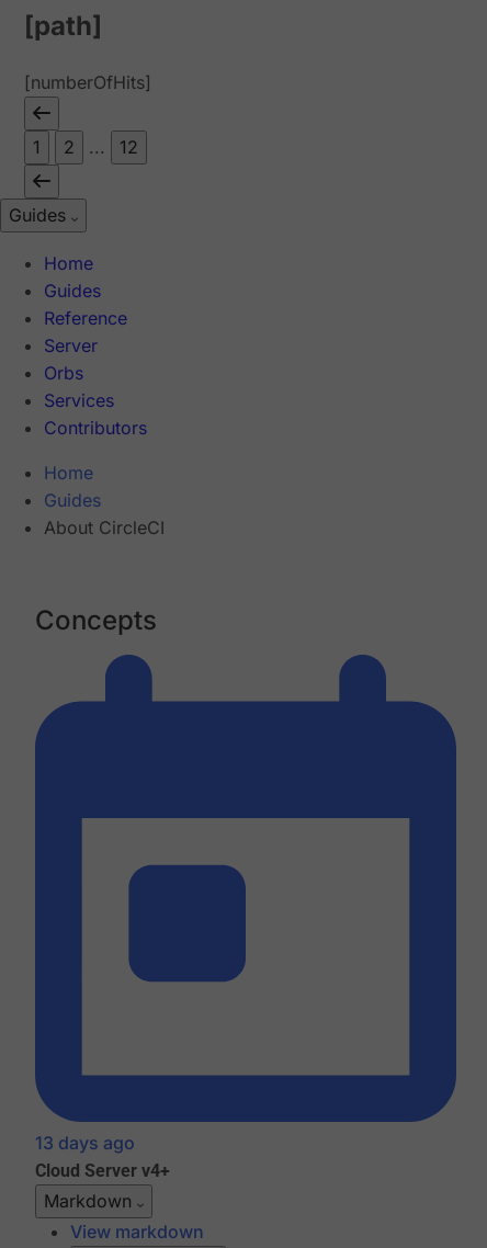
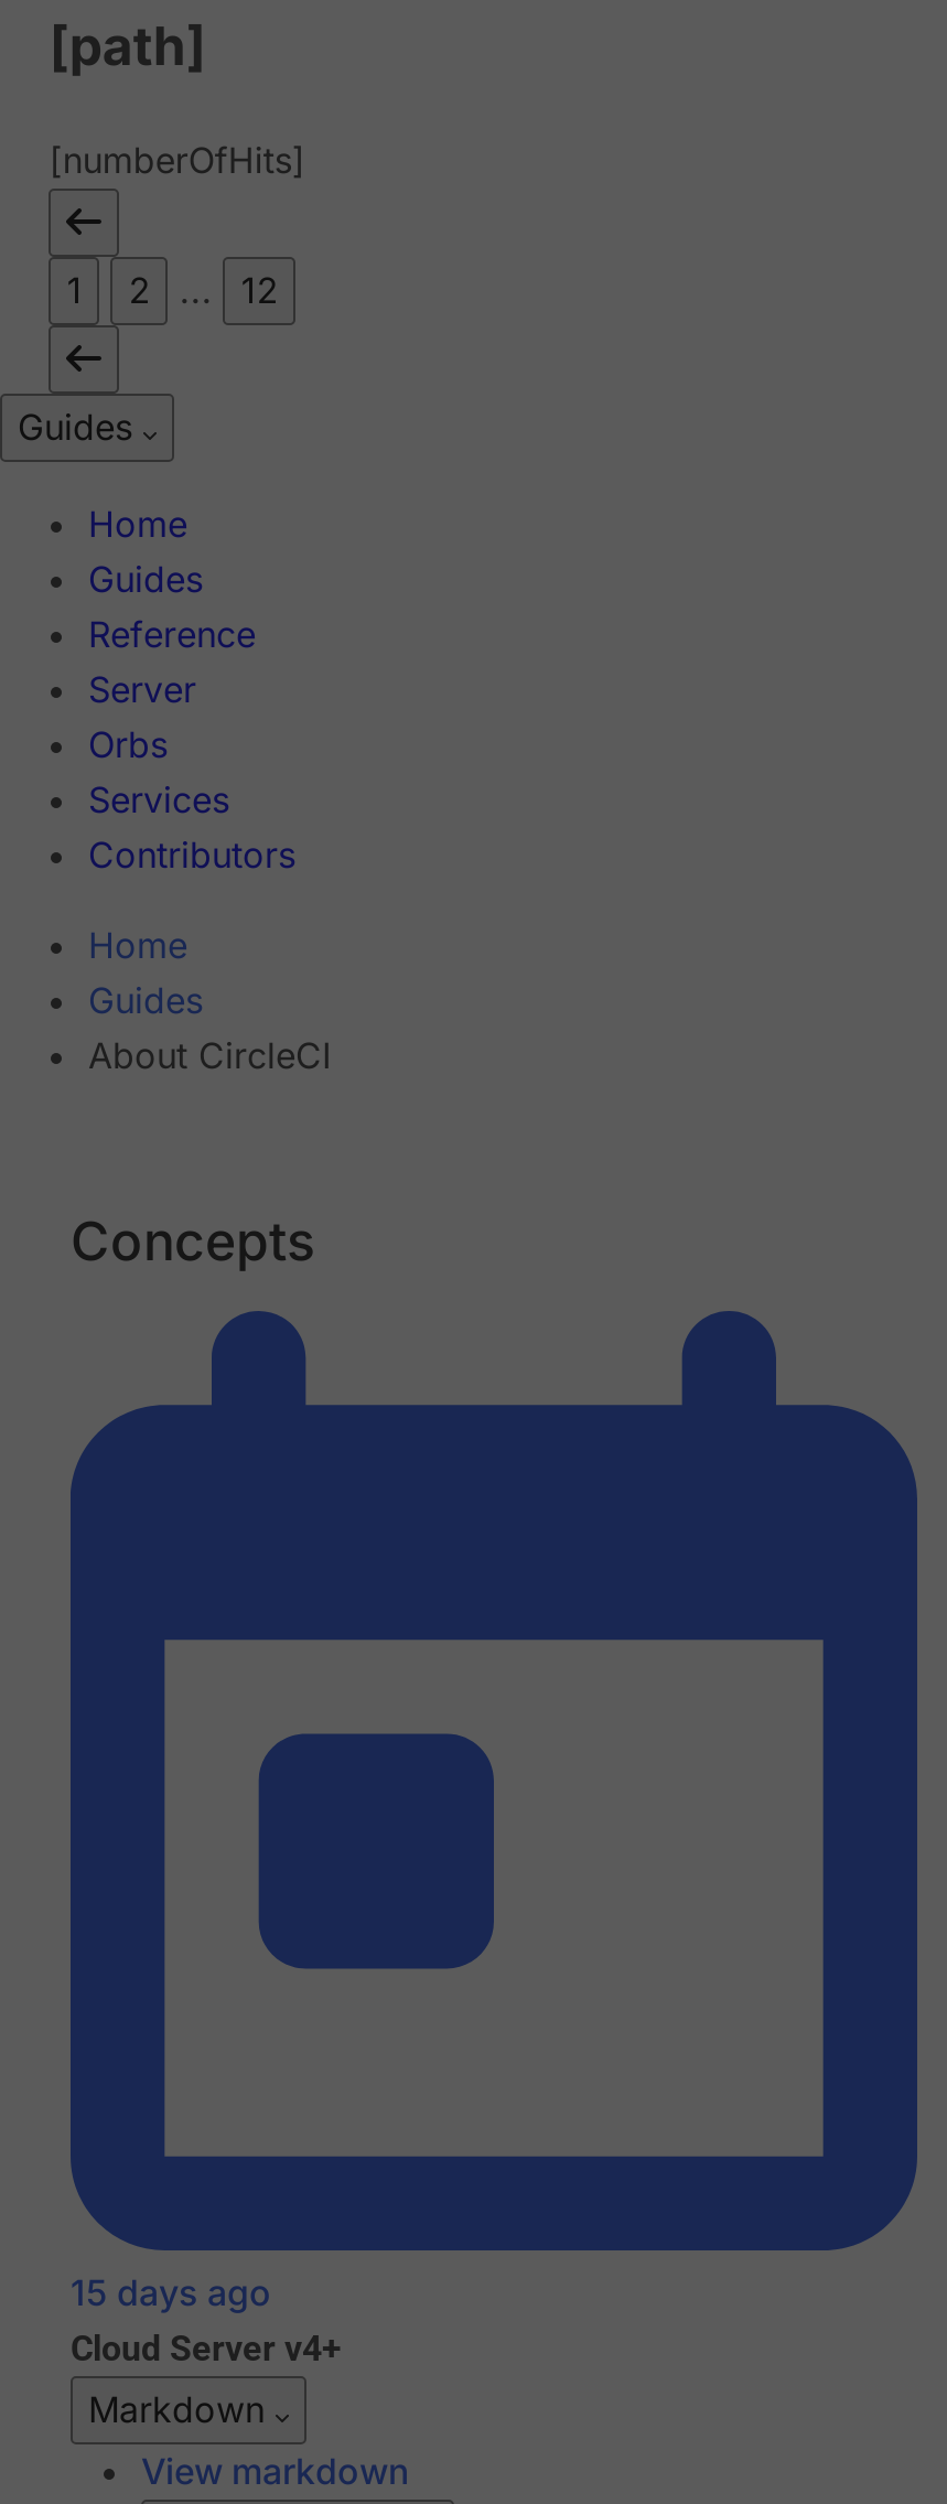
- 13 days ago
+ 15 days ago
